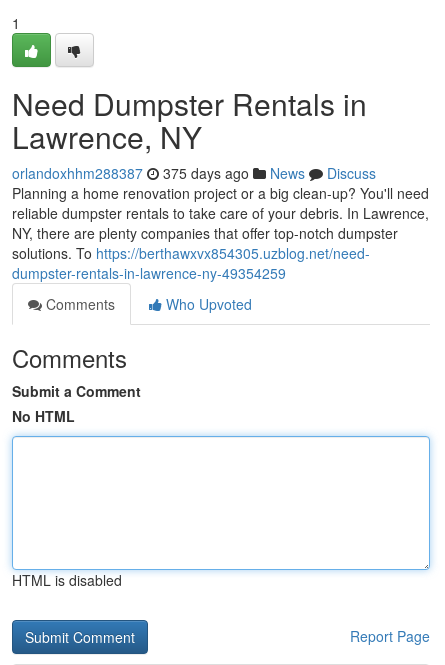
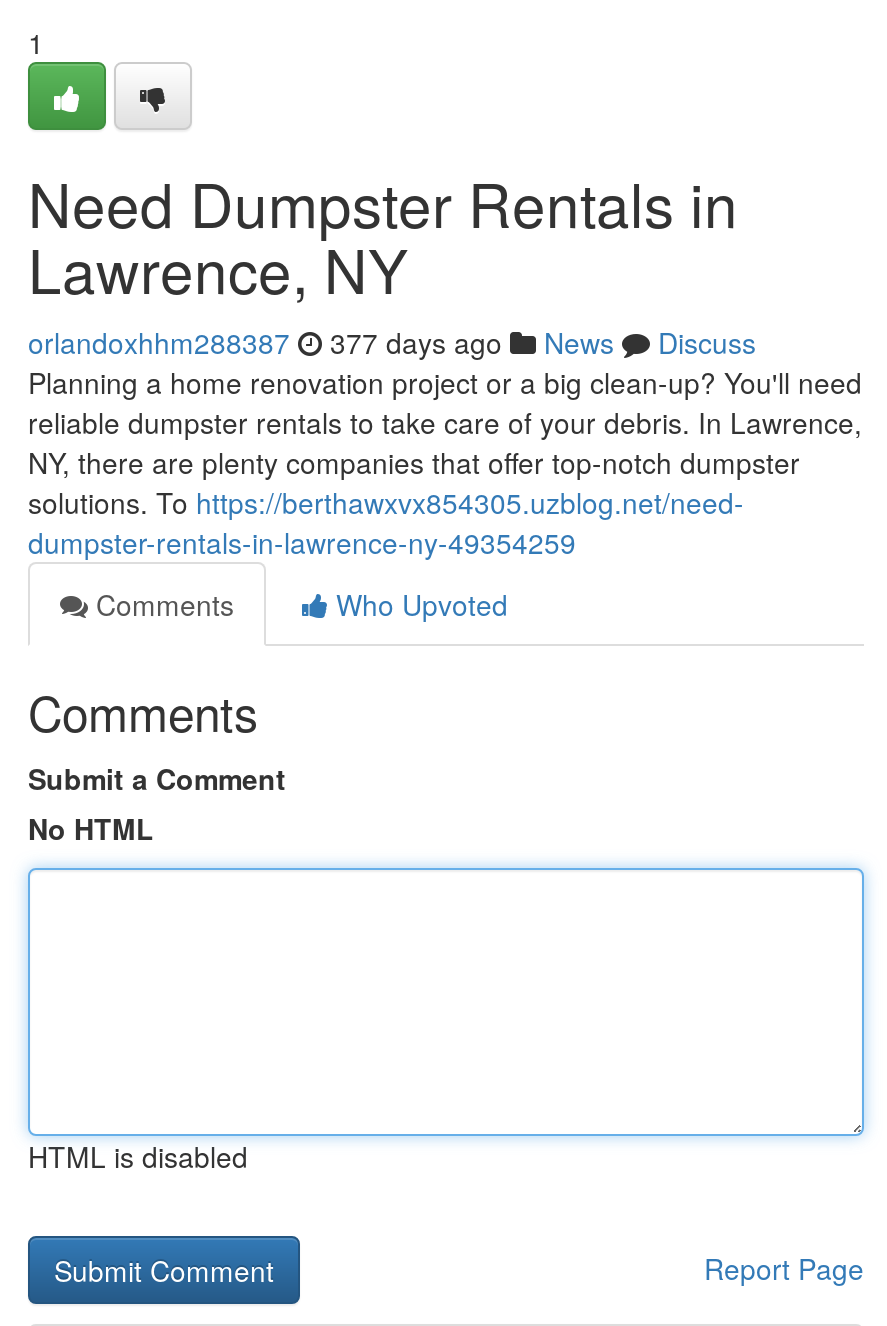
- orlandoxhhm288387 375 days ago News Discuss
+ orlandoxhhm288387 377 days ago News Discuss
